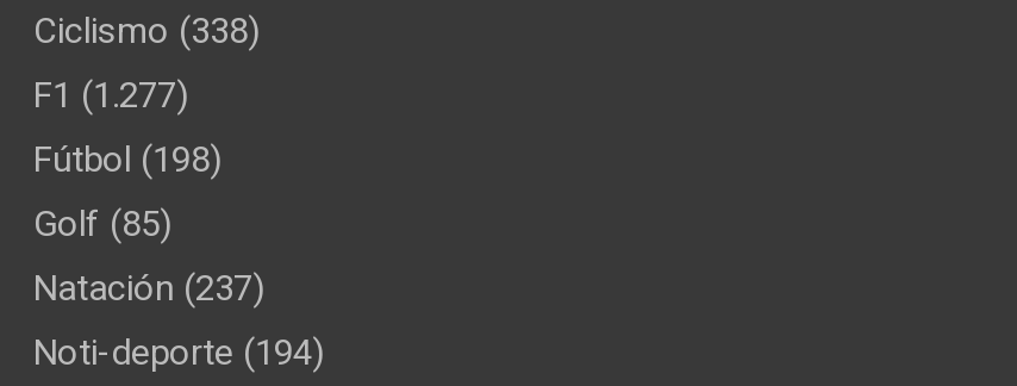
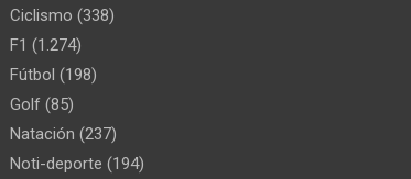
- F1 (1.277)
+ F1 (1.274)
